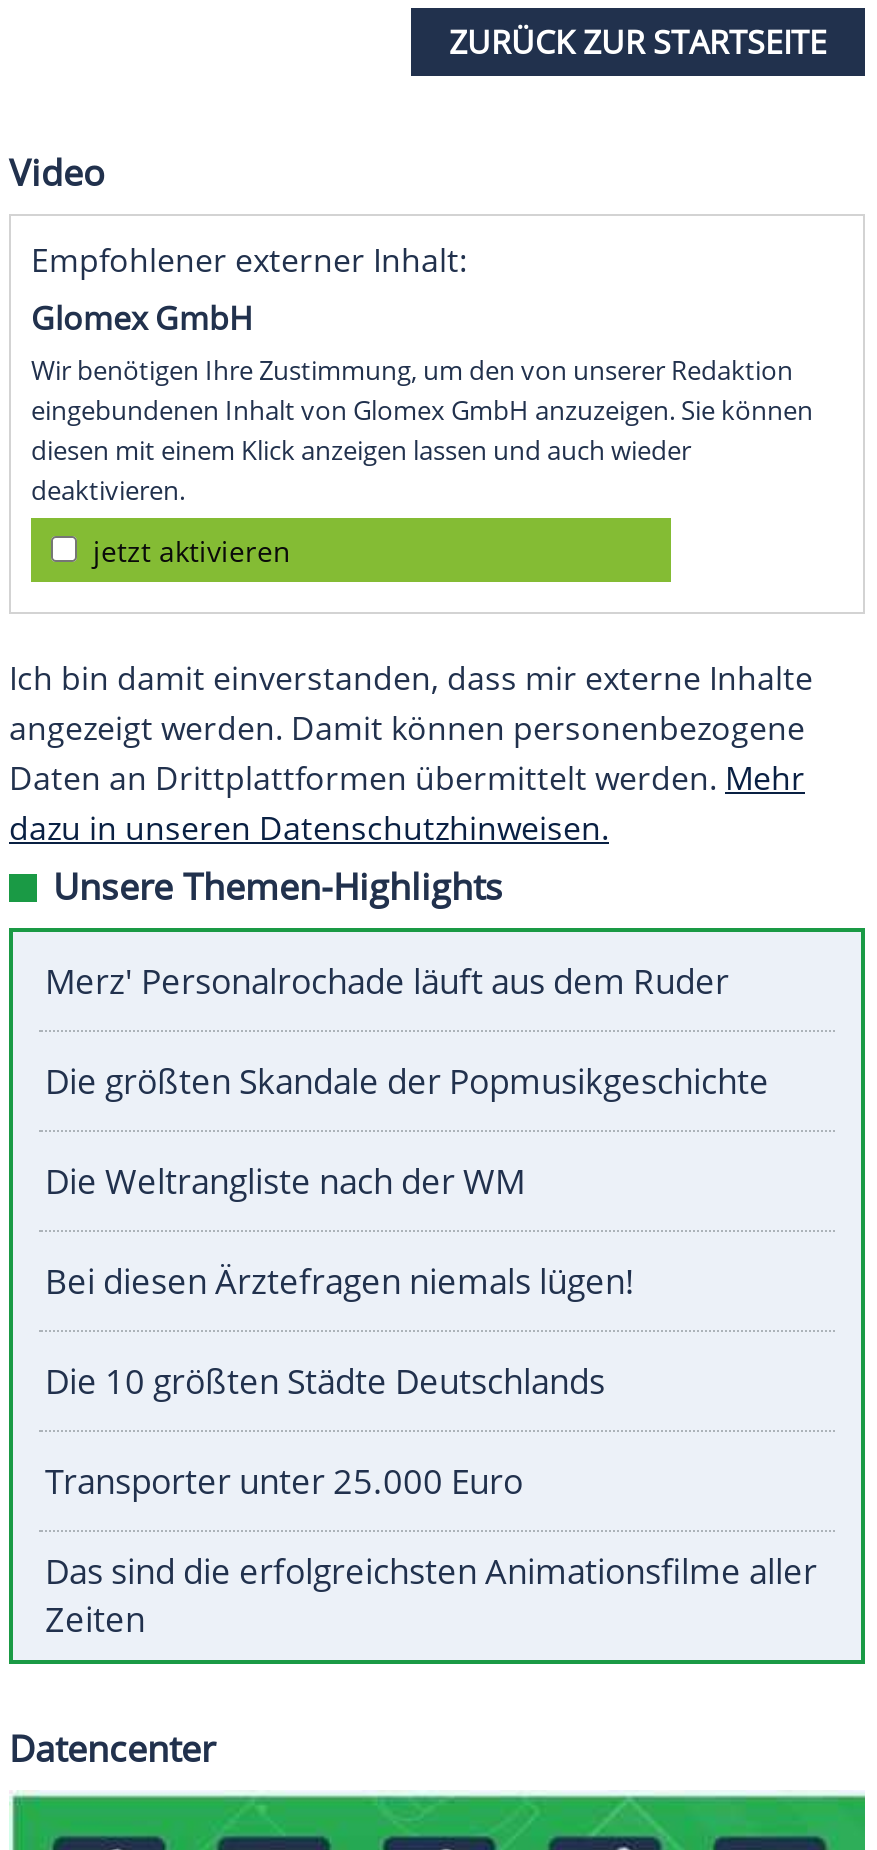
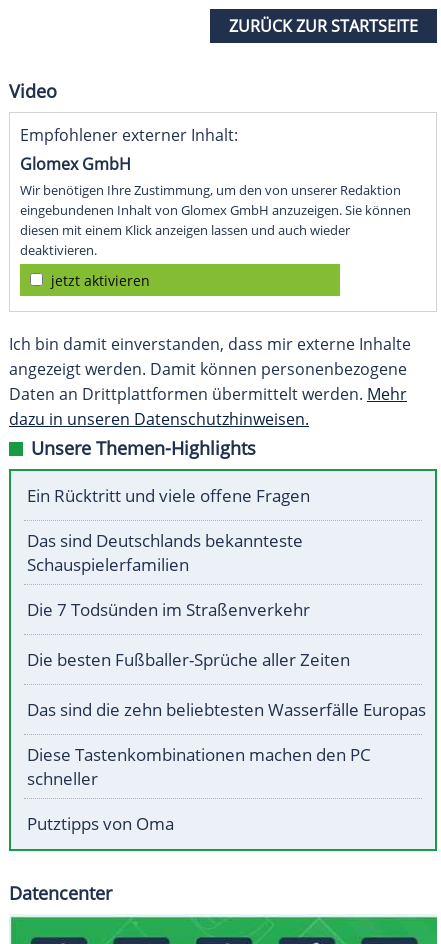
- Merz' Personalrochade läuft aus dem Ruder
+ Ein Rücktritt und viele offene Fragen

- Die größten Skandale der Popmusikgeschichte
+ Das sind Deutschlands bekannteste
+ Schauspielerfamilien

- Die Weltrangliste nach der WM
+ Die 7 Todsünden im Straßenverkehr

- Bei diesen Ärztefragen niemals lügen!
+ Die besten Fußballer-Sprüche aller Zeiten

- Die 10 größten Städte Deutschlands
+ Das sind die zehn beliebtesten Wasserfälle Europas

- Transporter unter 25.000 Euro
+ Diese Tastenkombinationen machen den PC
+ schneller

- Das sind die erfolgreichsten Animationsfilme aller
- Zeiten
+ Putztipps von Oma
